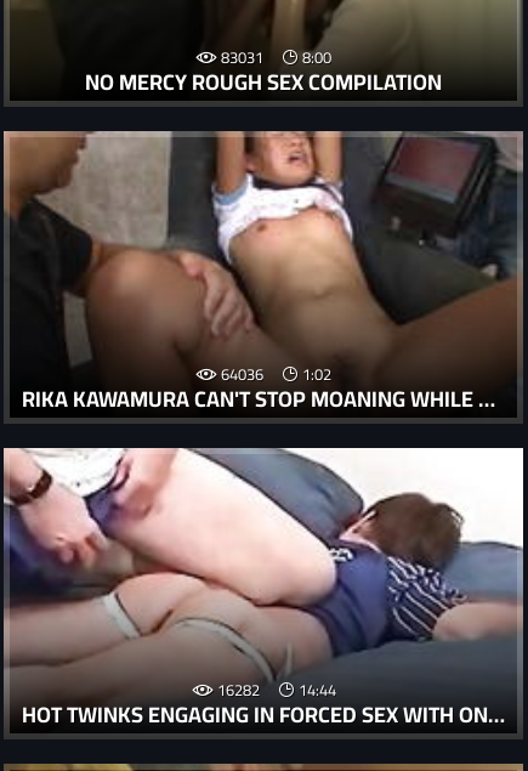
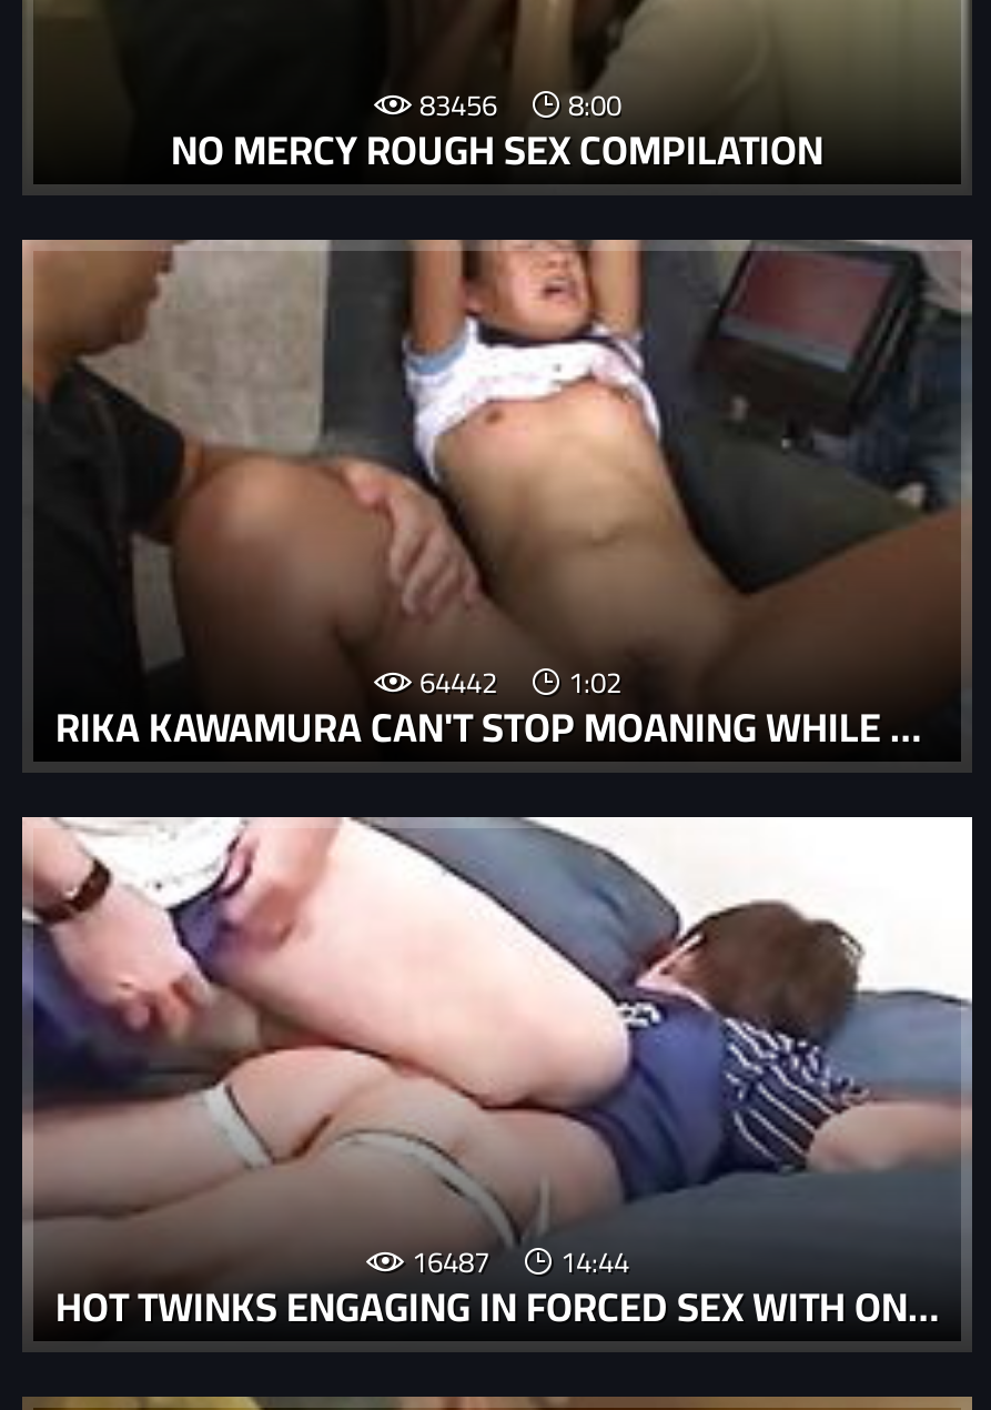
- 83031 8:00
+ 83456 8:00

- 64036 1:02
+ 64442 1:02

- 16282 14:44
+ 16487 14:44
